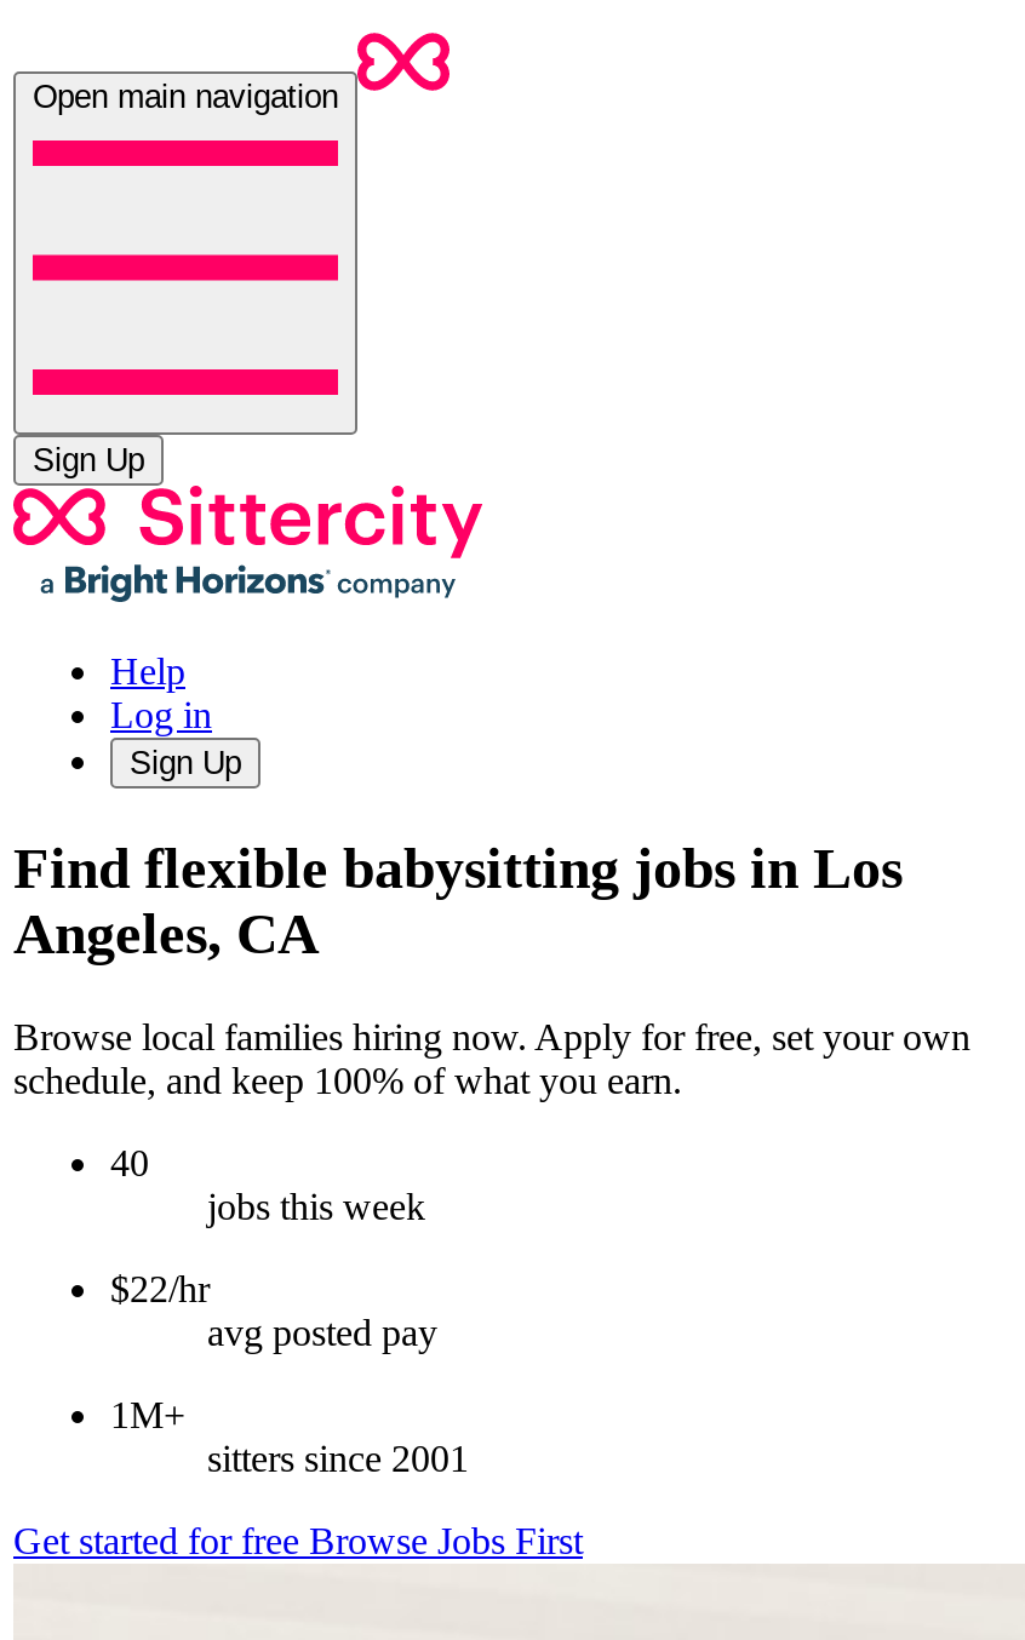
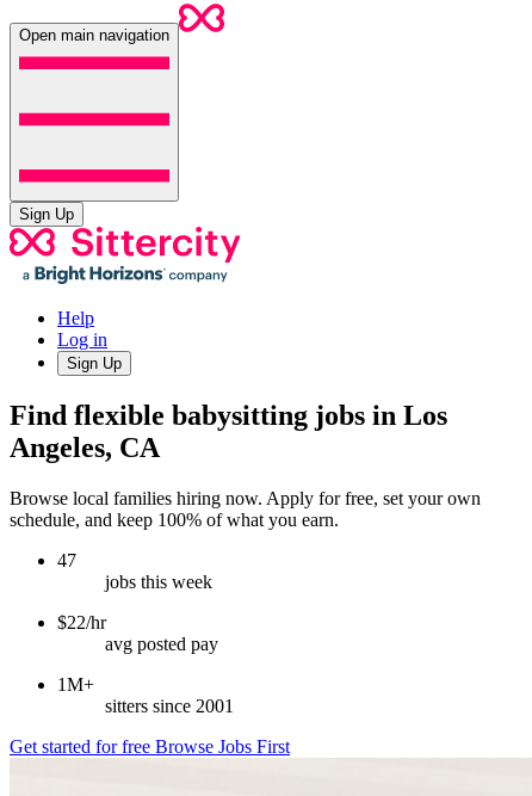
- 40
+ 47
